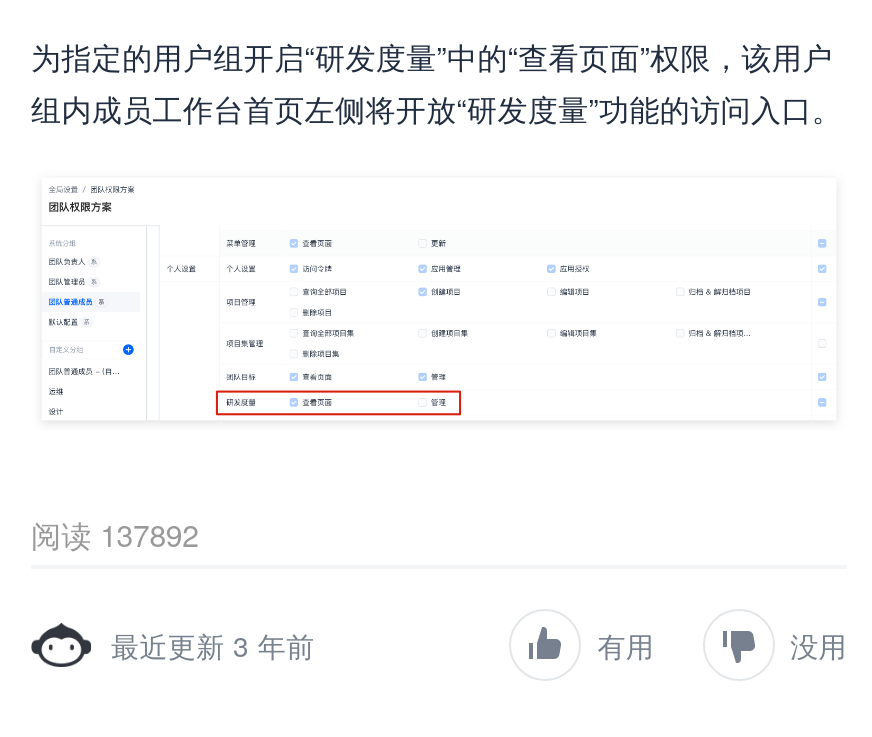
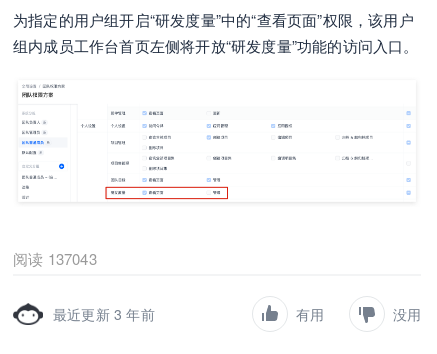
- 阅读 137892
+ 阅读 137043
